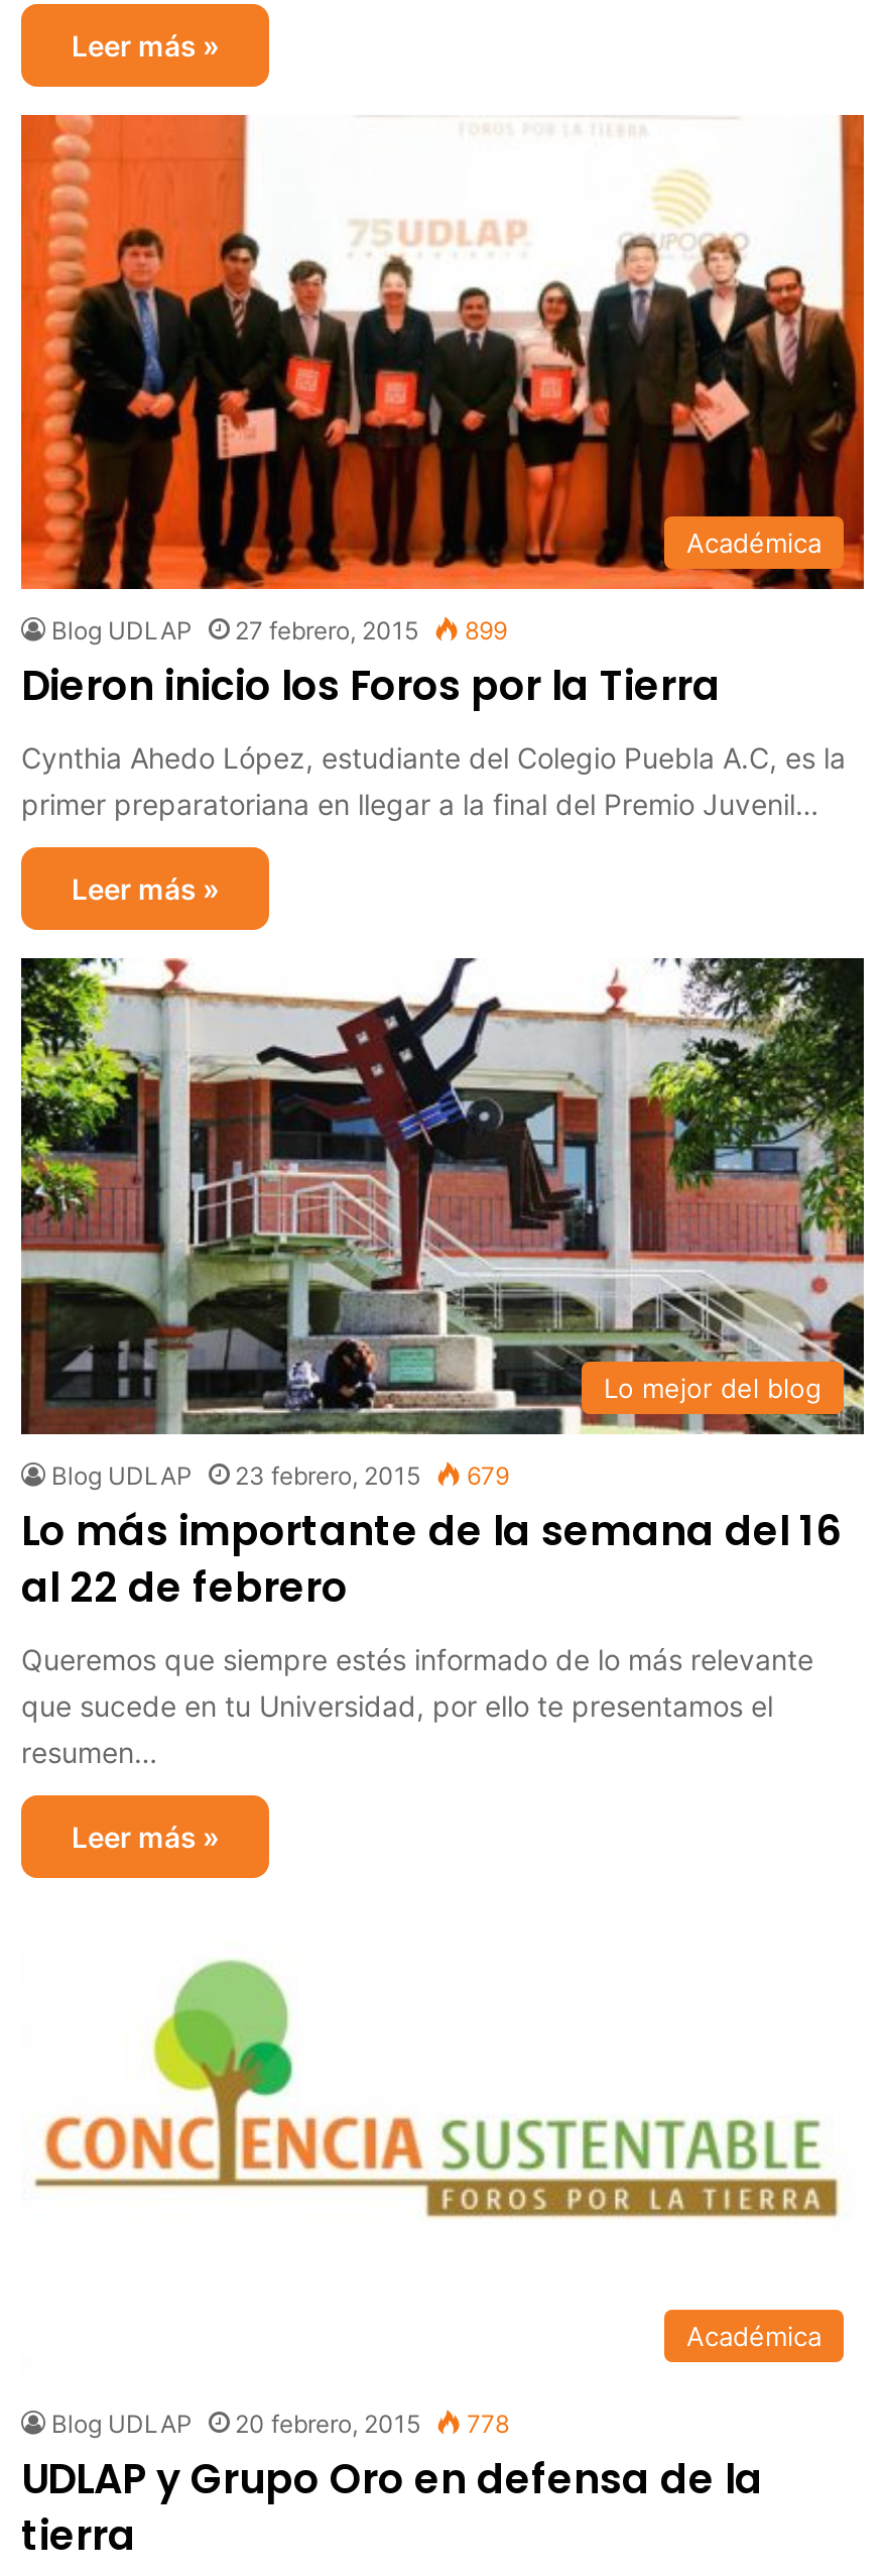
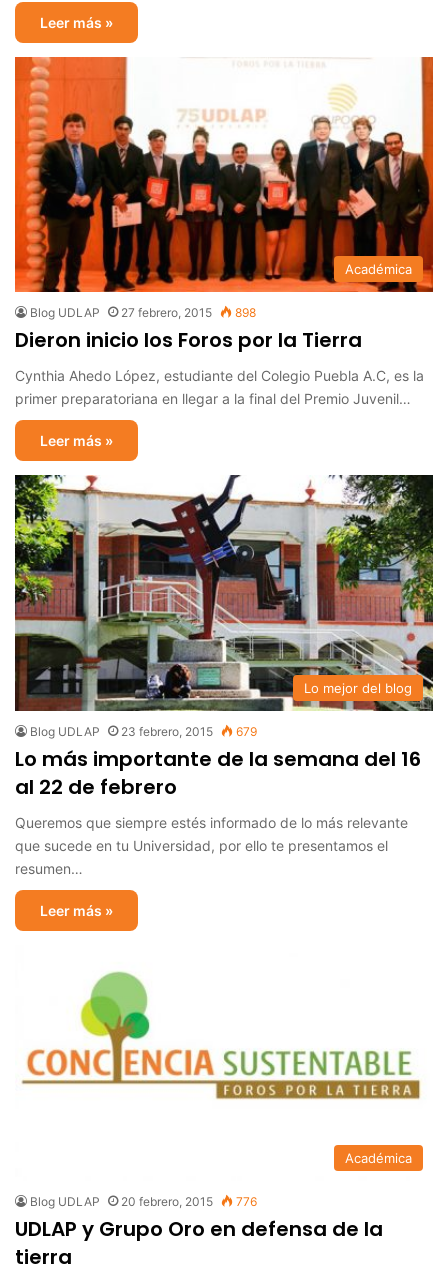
- Blog UDLAP 27 febrero, 2015 899
+ Blog UDLAP 27 febrero, 2015 898

- Blog UDLAP 20 febrero, 2015 778
+ Blog UDLAP 20 febrero, 2015 776
